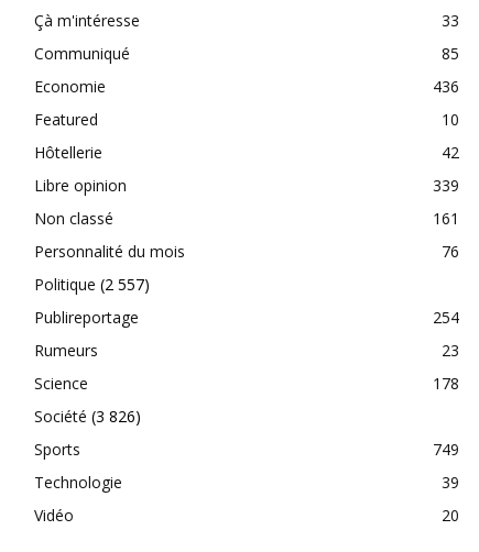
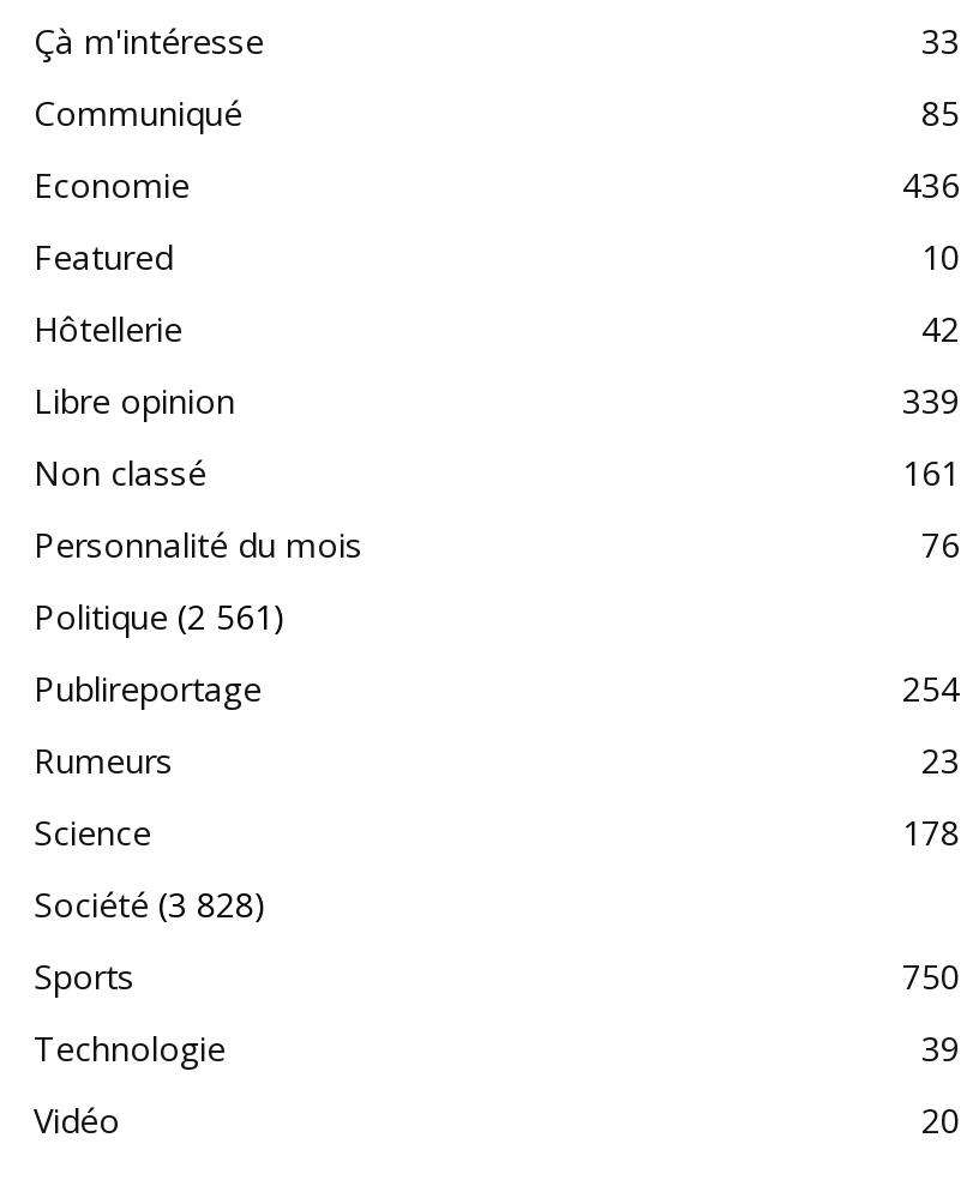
- Politique (2 557)
+ Politique (2 561)

- Société (3 826)
+ Société (3 828)

- 749
+ 750
